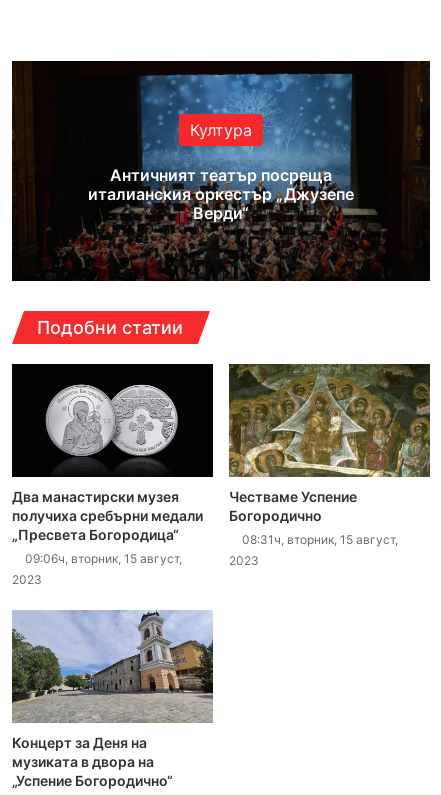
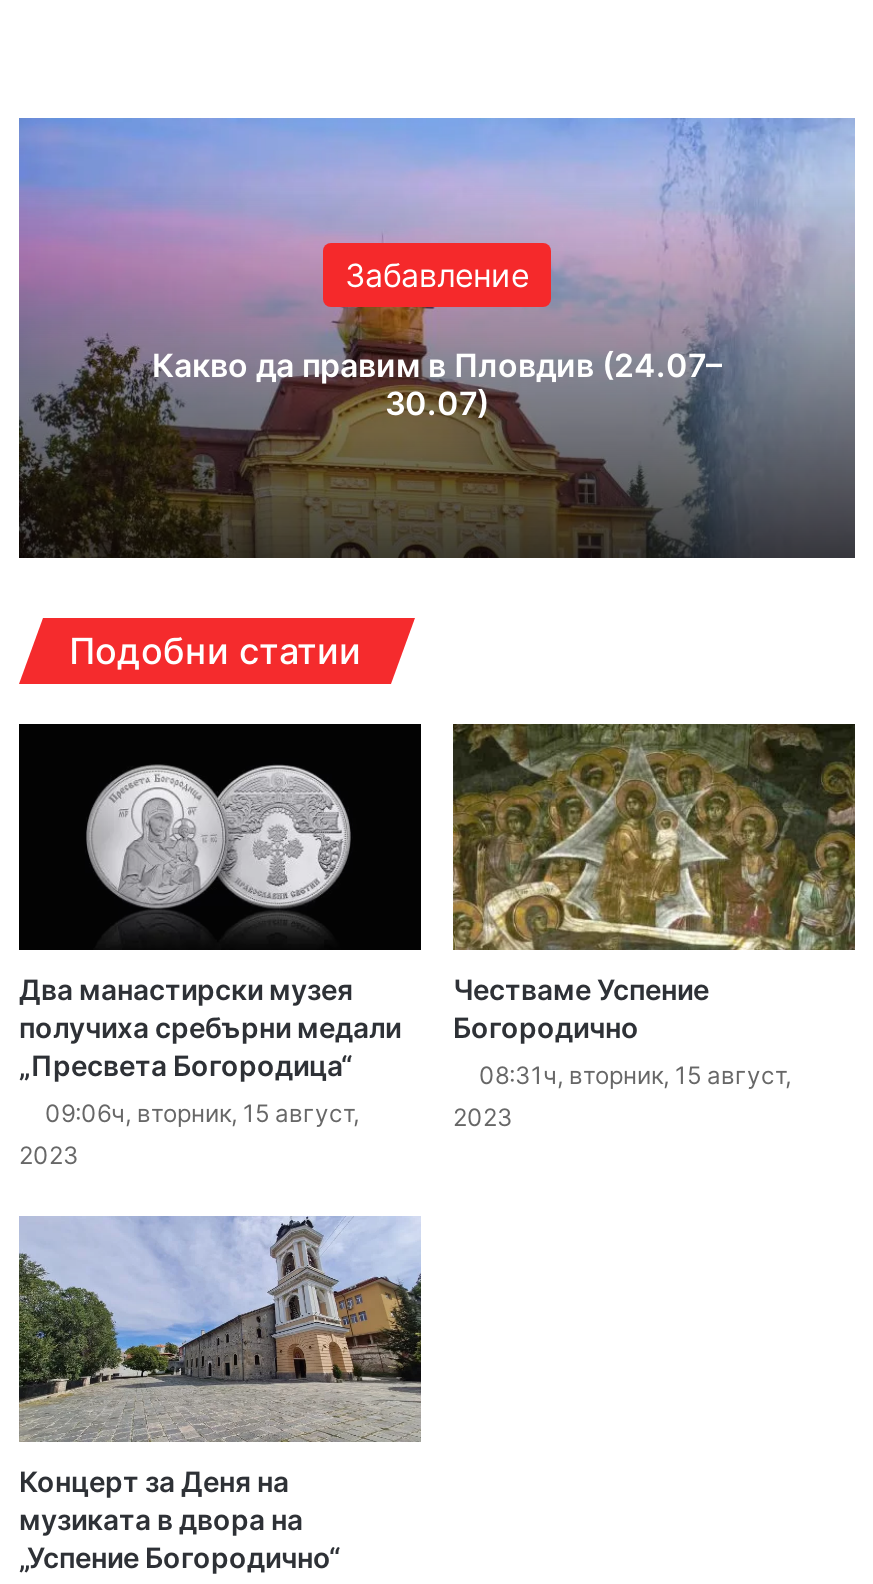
- [image]
- Култура
+ [image]
+ Забавление

- Античният театър посреща
- италианския оркестър „Джузепе
- Верди“
+ Какво да правим в Пловдив (24.07–
+ 30.07)
